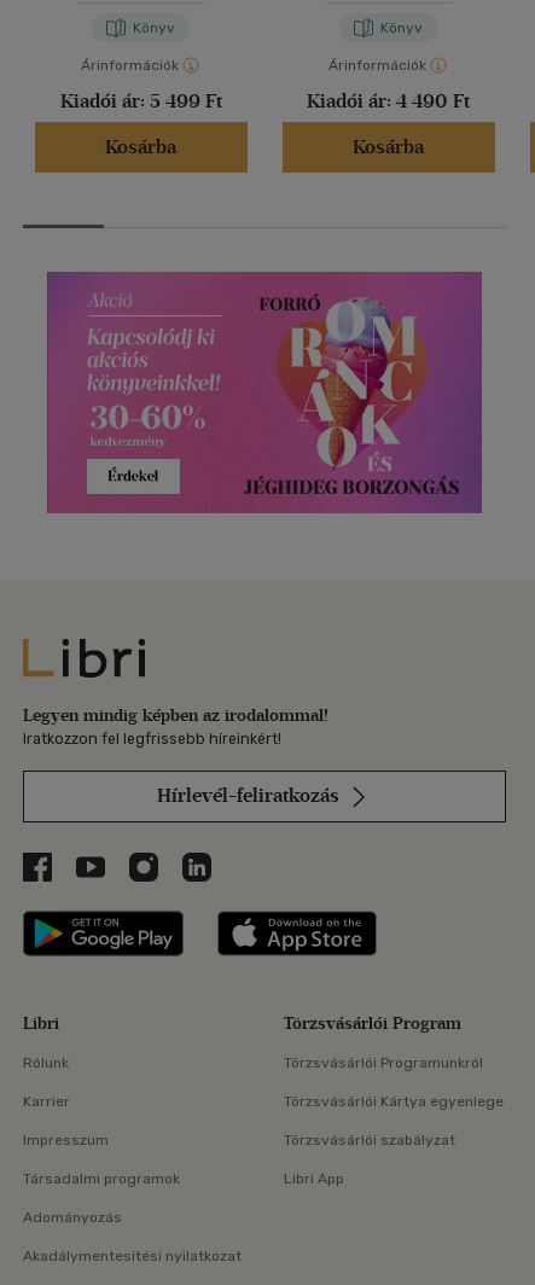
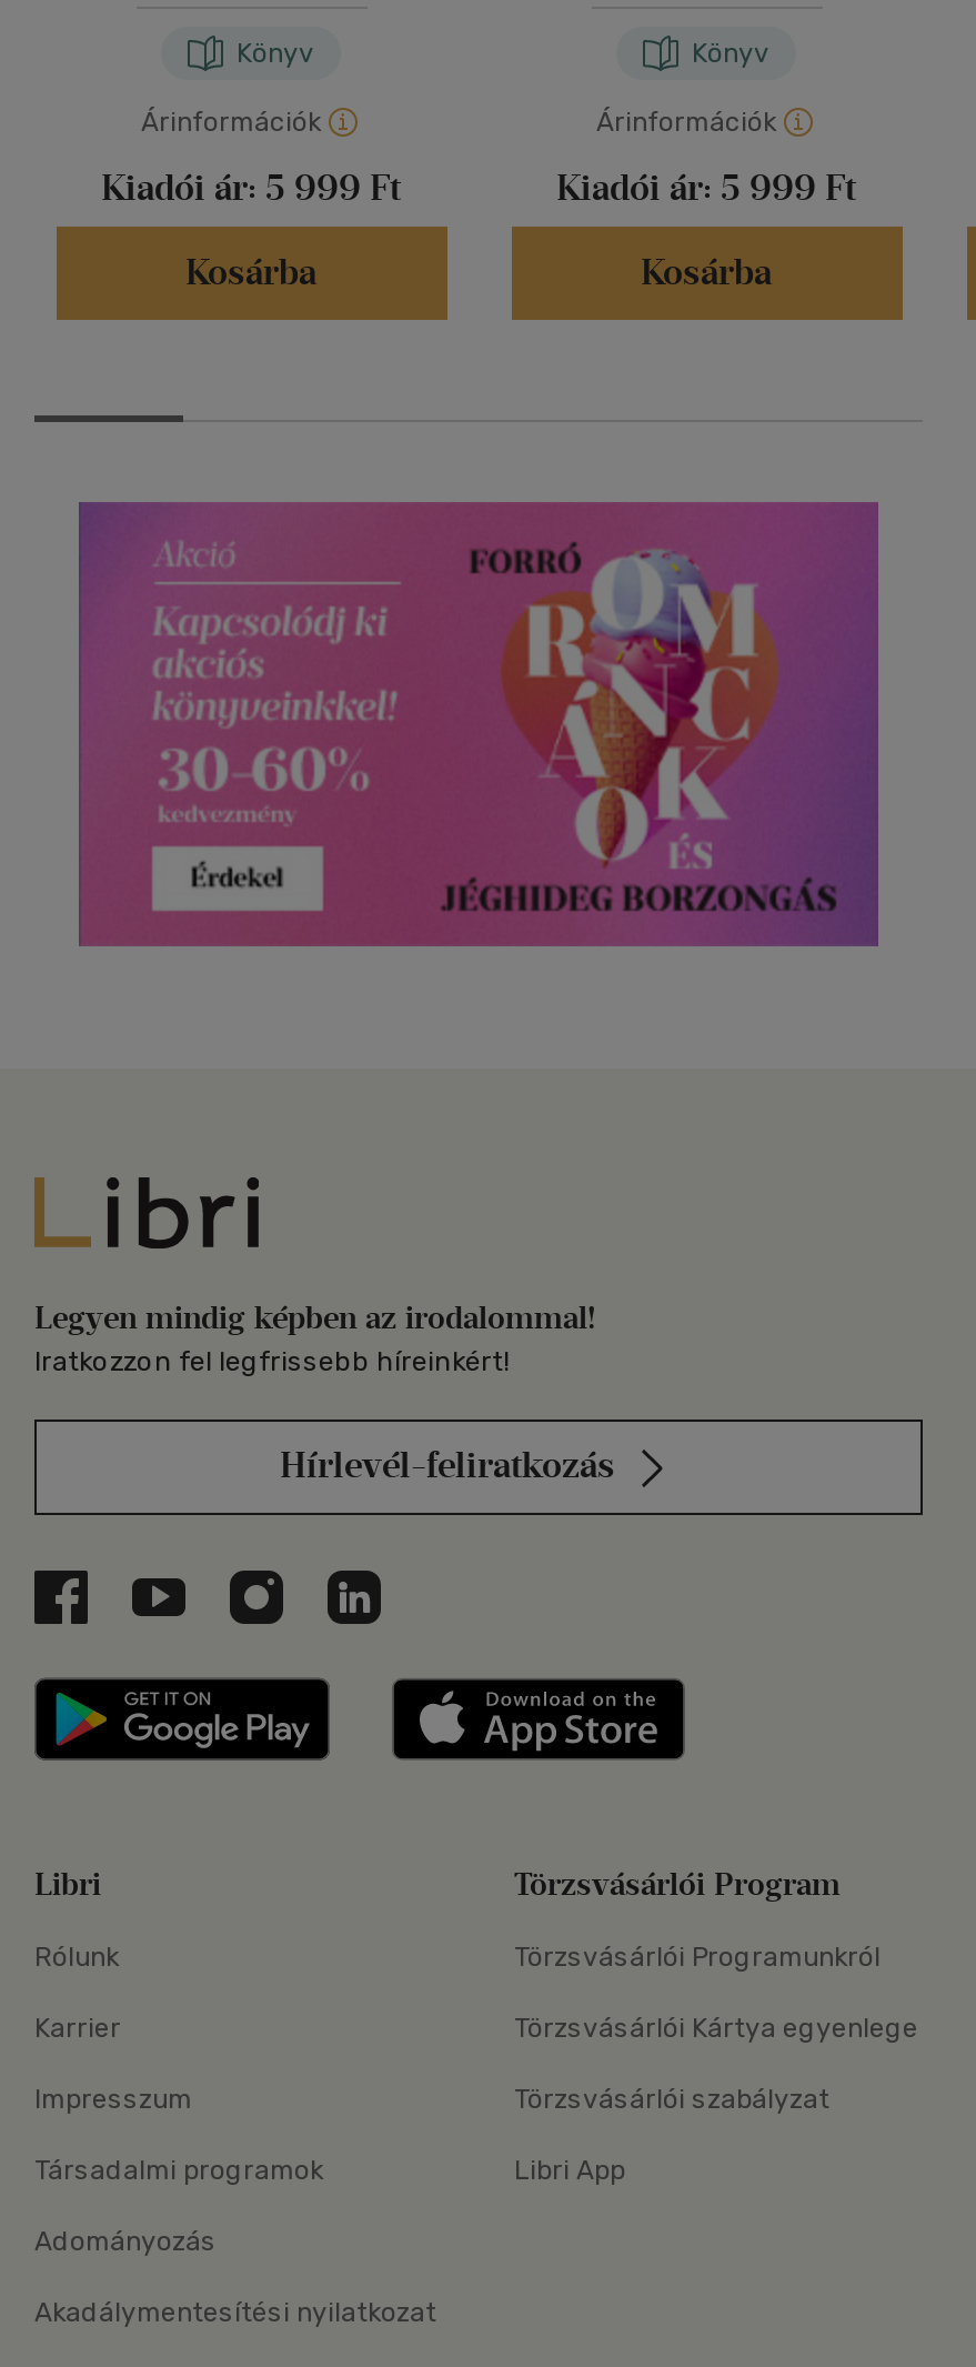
- Kiadói ár: 5 499 Ft
+ Kiadói ár: 5 999 Ft

- Kiadói ár: 4 490 Ft
+ Kiadói ár: 5 999 Ft
